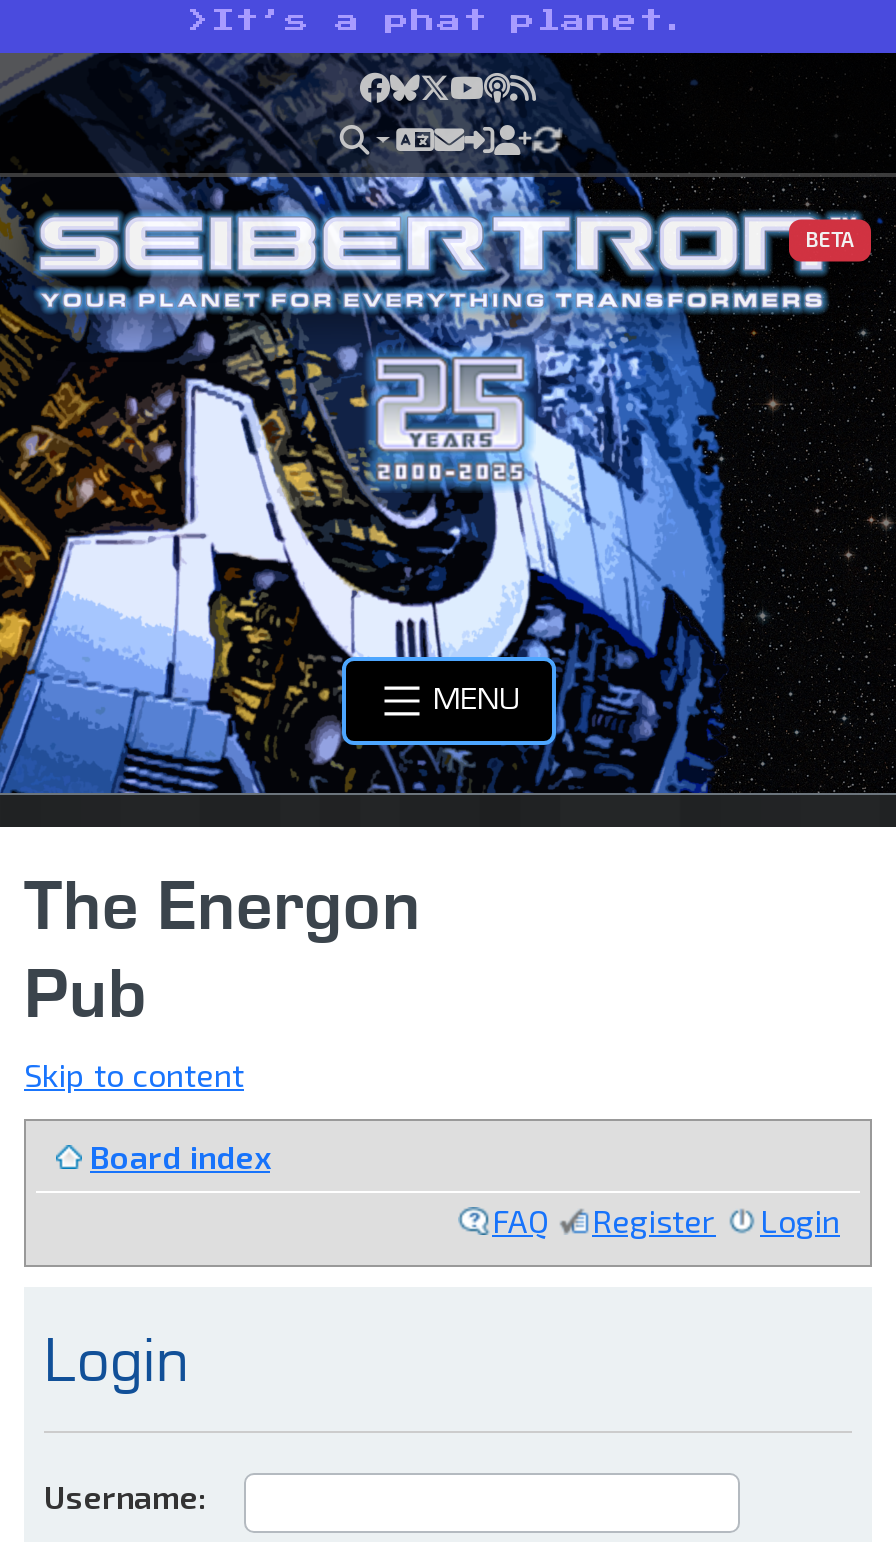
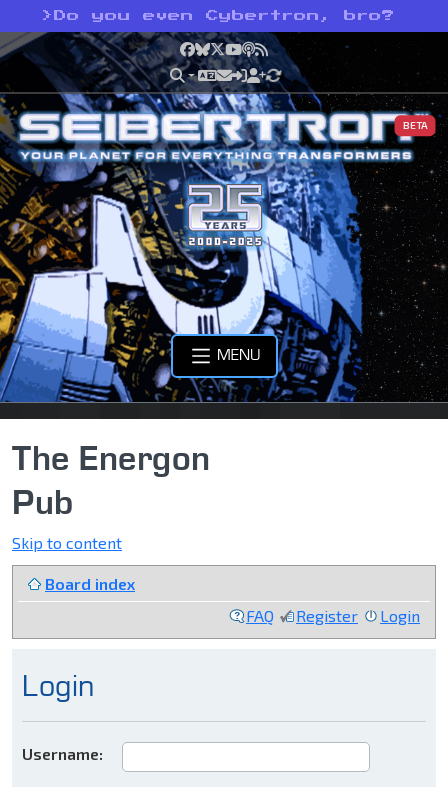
- > It’s a phat planet.
+ > Do you even Cybertron, bro?
